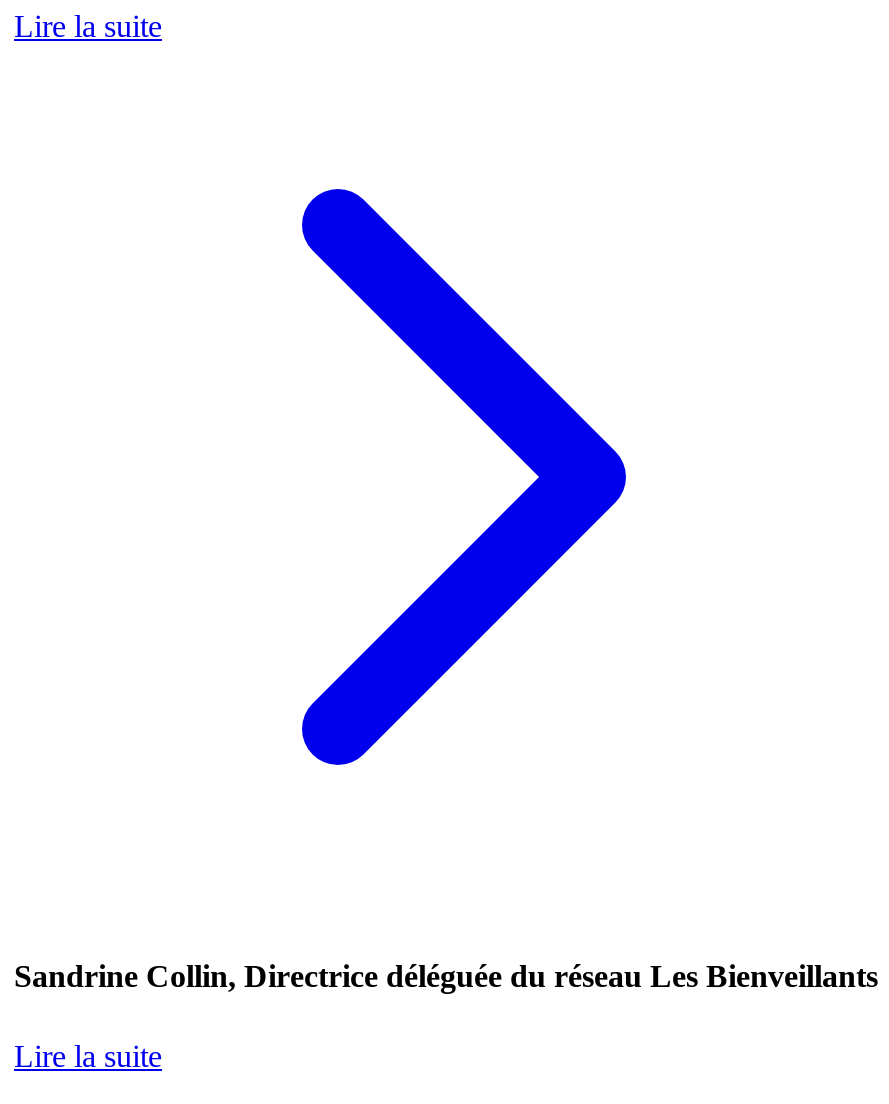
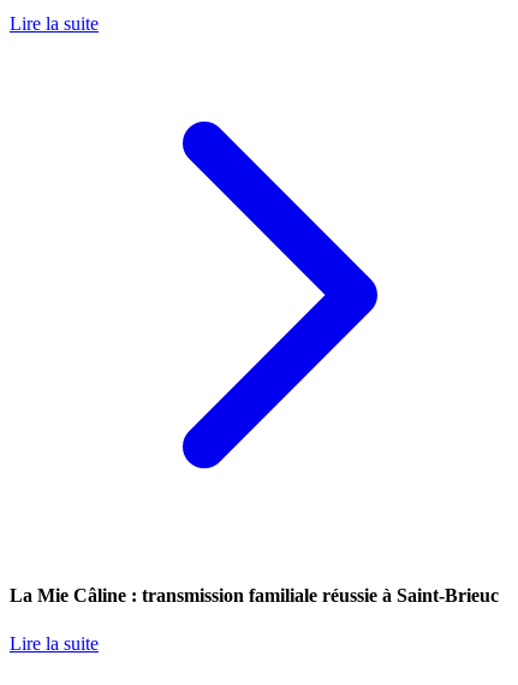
- Sandrine Collin, Directrice déléguée du réseau Les Bienveillants
+ La Mie Câline : transmission familiale réussie à Saint-Brieuc
